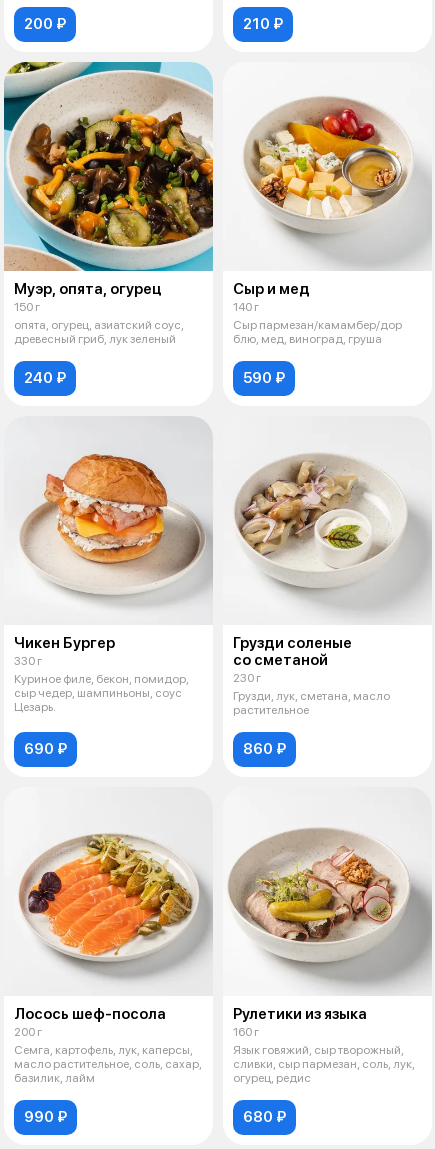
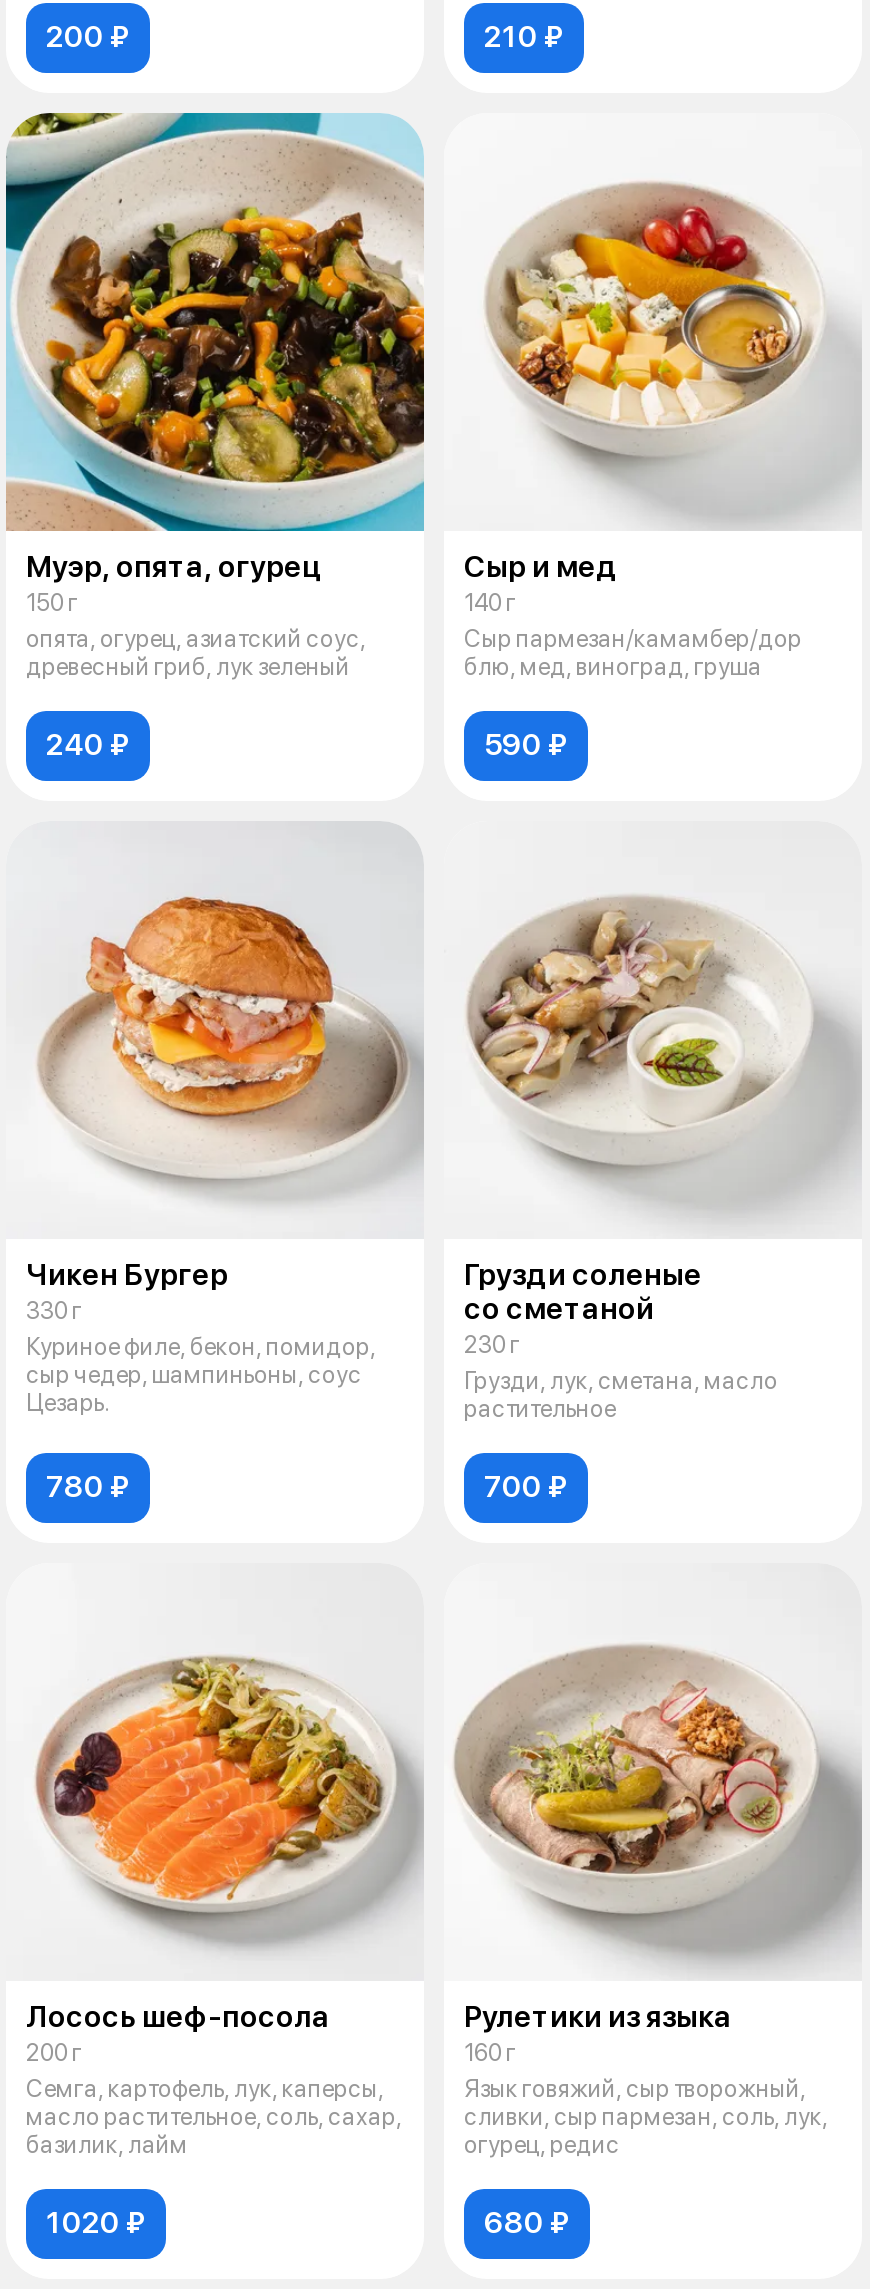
- 690 ₽
+ 780 ₽

- 860 ₽
+ 700 ₽

- 990 ₽
+ 1020 ₽
